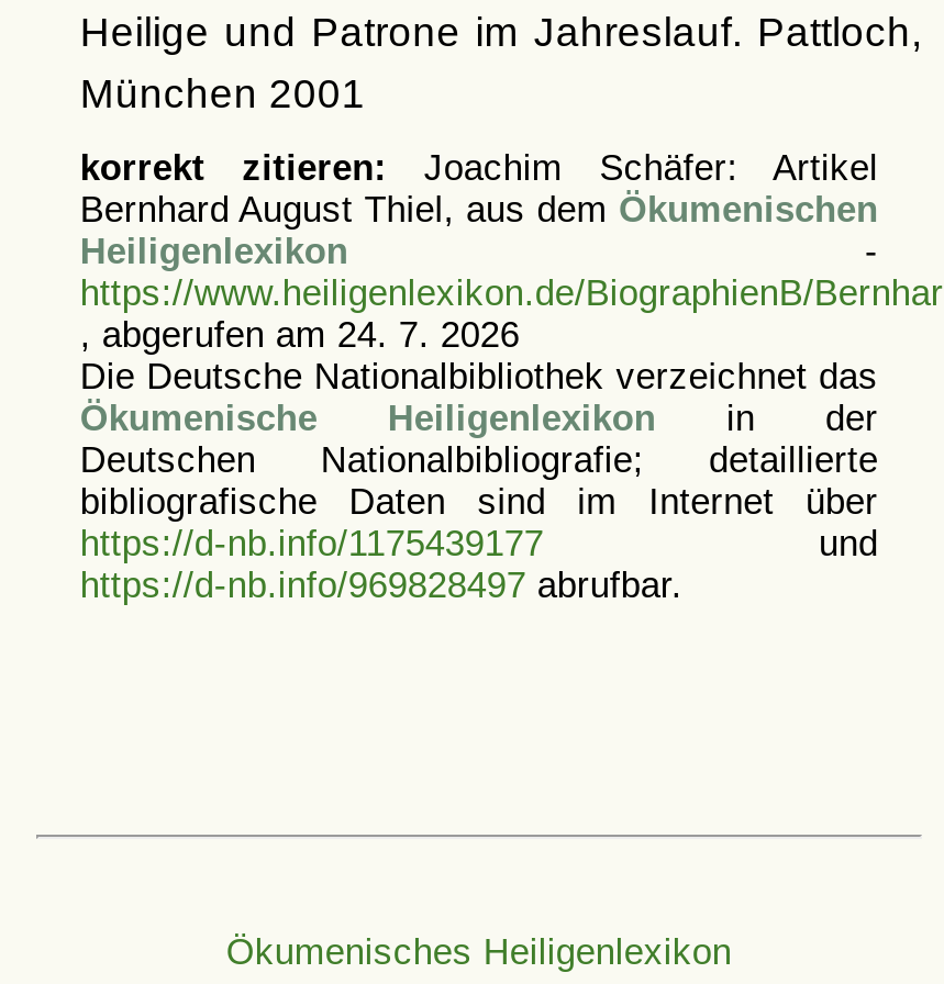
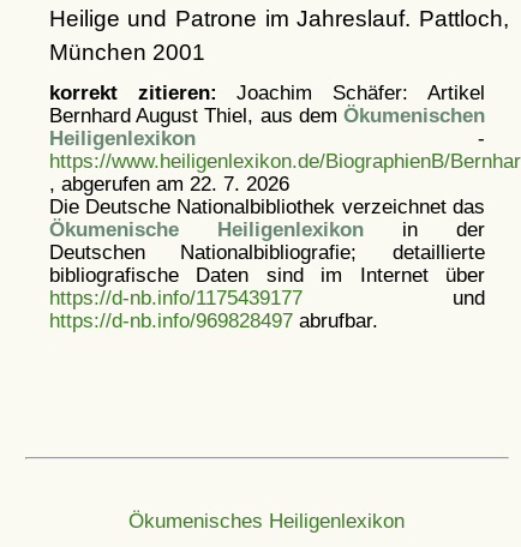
- , abgerufen am 24. 7. 2026
+ , abgerufen am 22. 7. 2026
